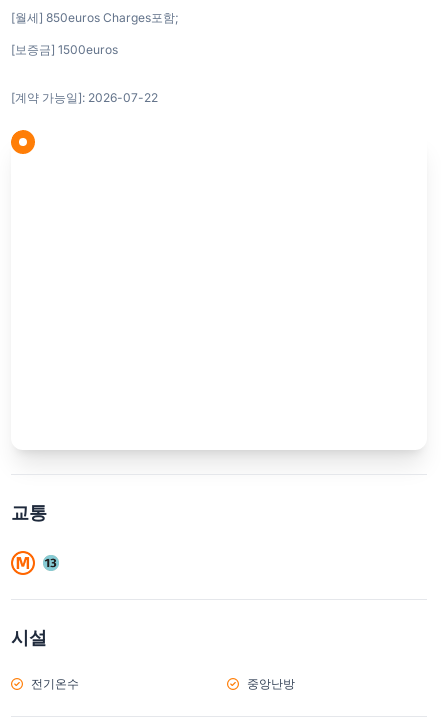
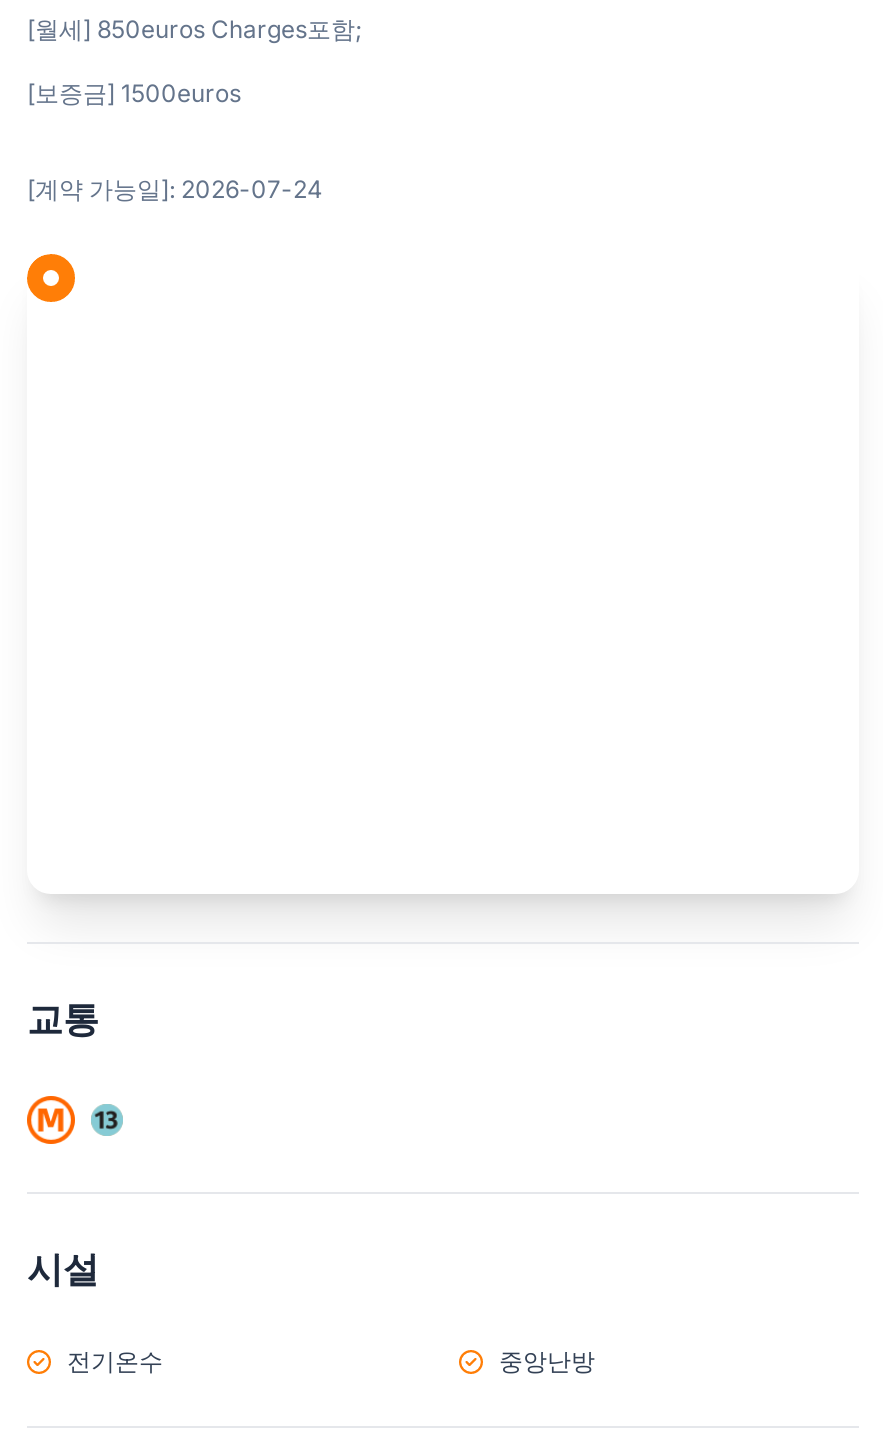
- [계약 가능일]: 2026-07-22
+ [계약 가능일]: 2026-07-24
